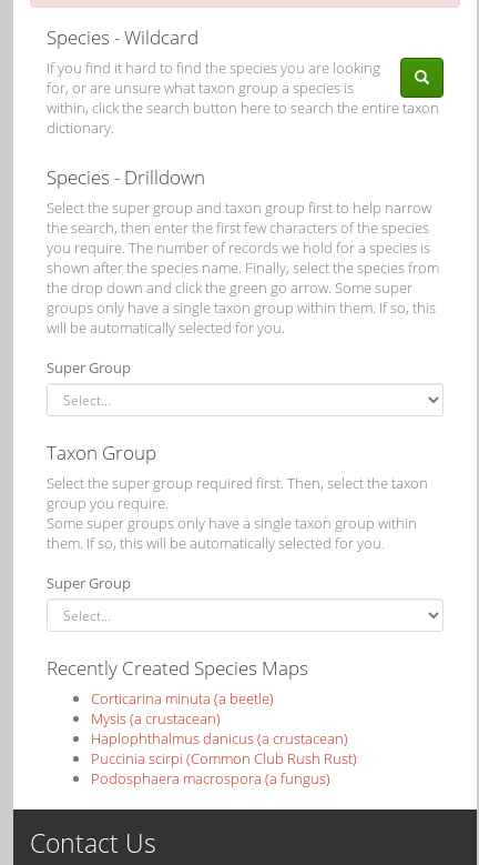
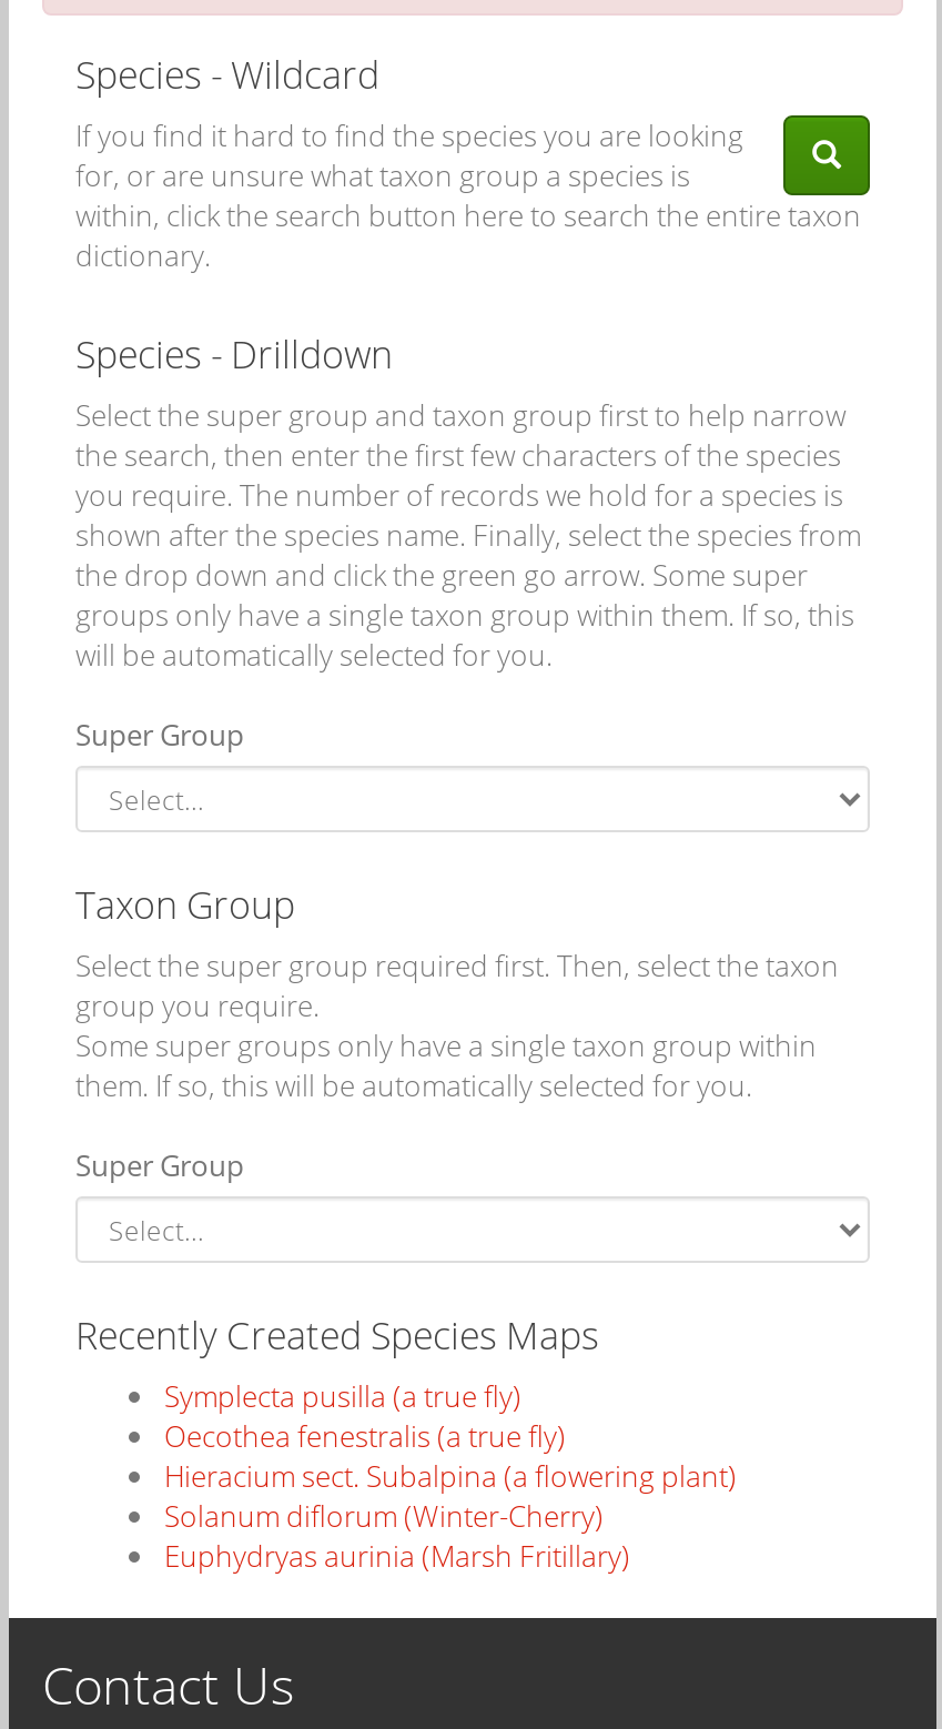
- Corticarina minuta (a beetle)
- Mysis (a crustacean)
- Haplophthalmus danicus (a crustacean)
- Puccinia scirpi (Common Club Rush Rust)
- Podosphaera macrospora (a fungus)
+ Symplecta pusilla (a true fly)
+ Oecothea fenestralis (a true fly)
+ Hieracium sect. Subalpina (a flowering plant)
+ Solanum diflorum (Winter-Cherry)
+ Euphydryas aurinia (Marsh Fritillary)
